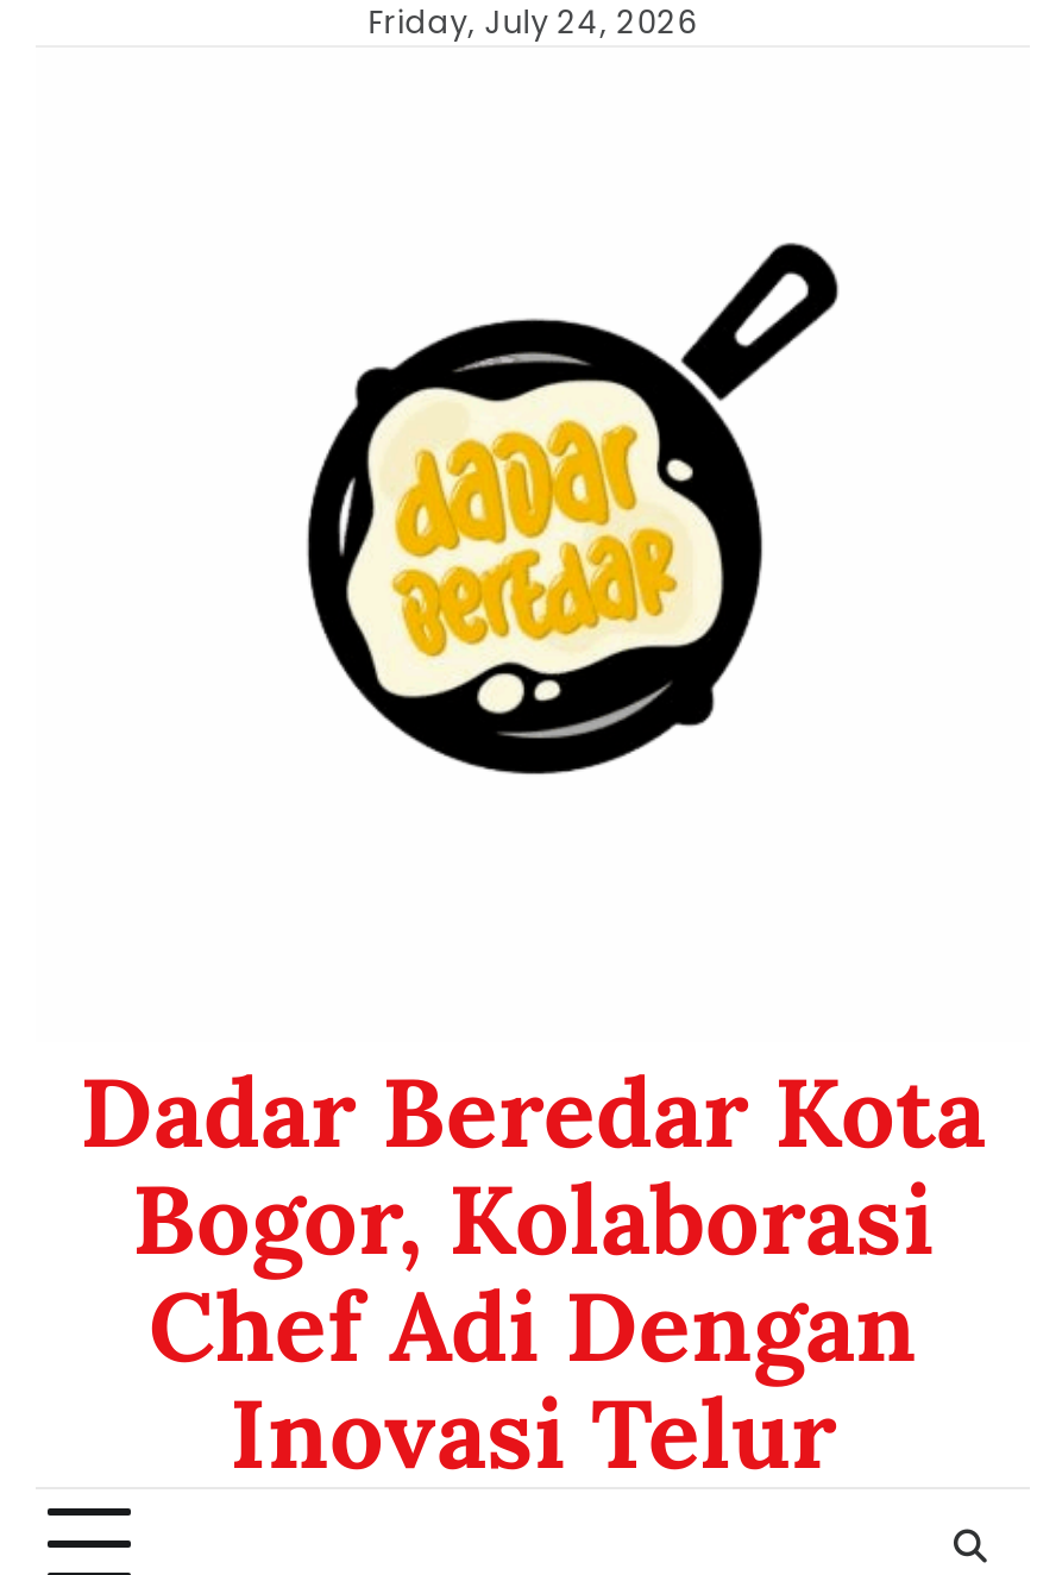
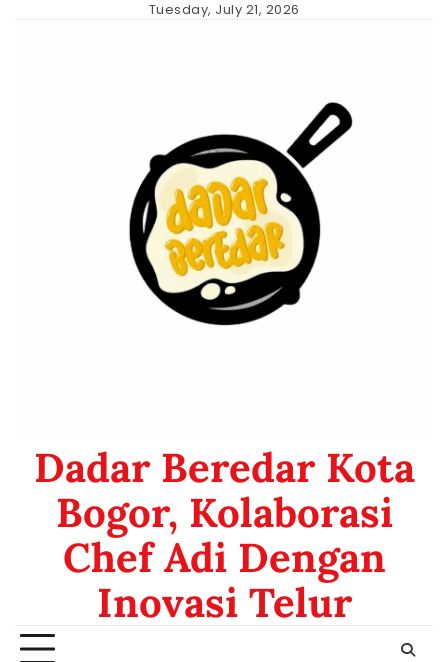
- Friday, July 24, 2026
+ Tuesday, July 21, 2026
